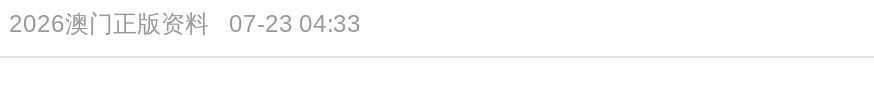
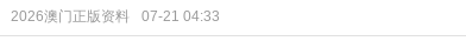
- 2026澳门正版资料 07-23 04:33
+ 2026澳门正版资料 07-21 04:33
